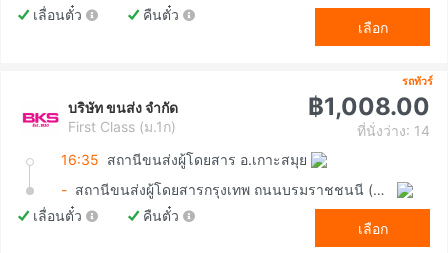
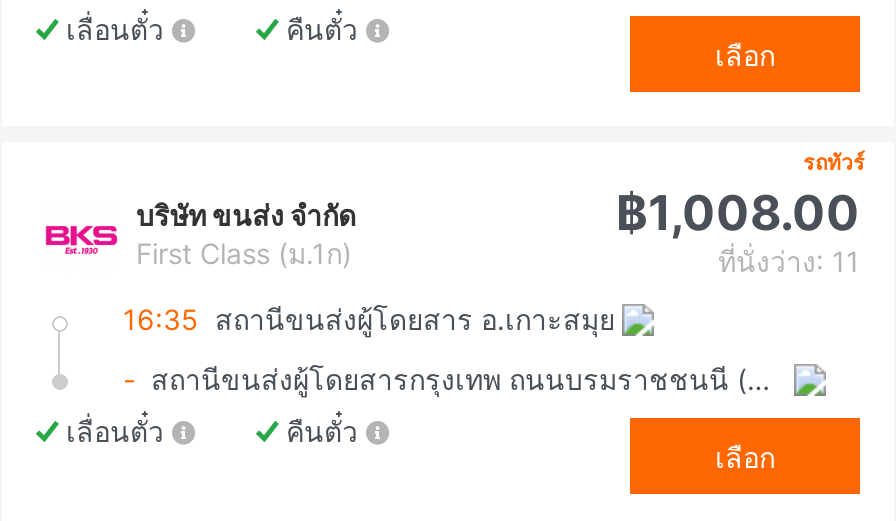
- ที่นั่งว่าง: 14
+ ที่นั่งว่าง: 11
